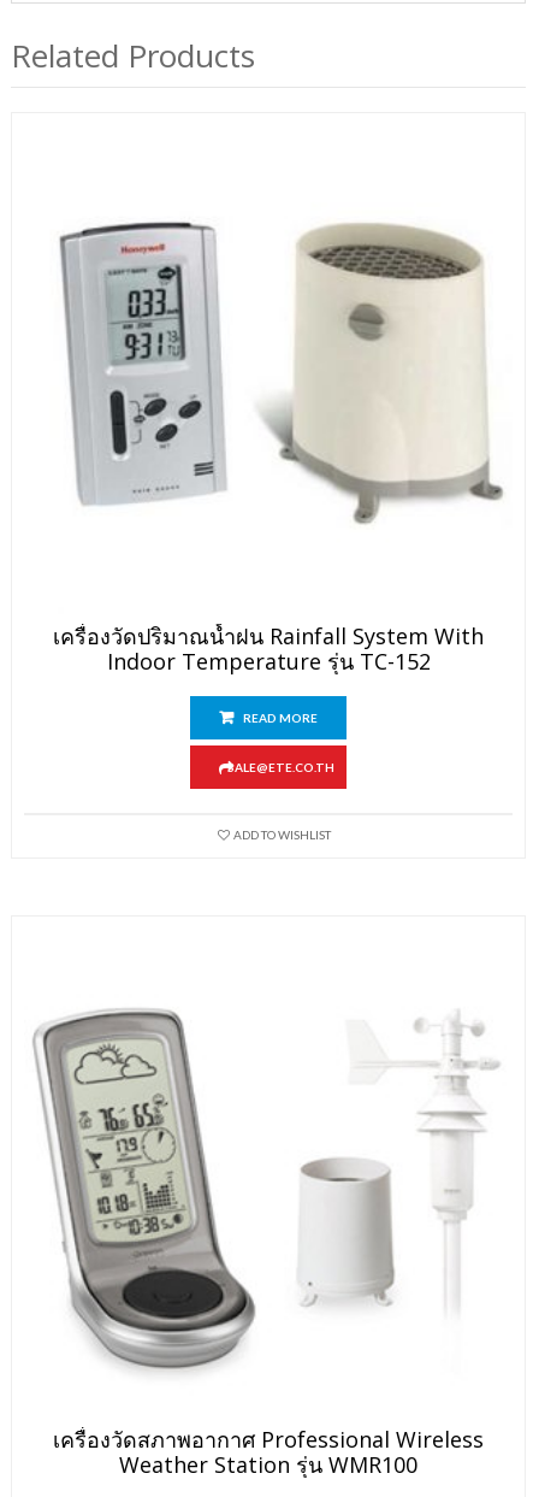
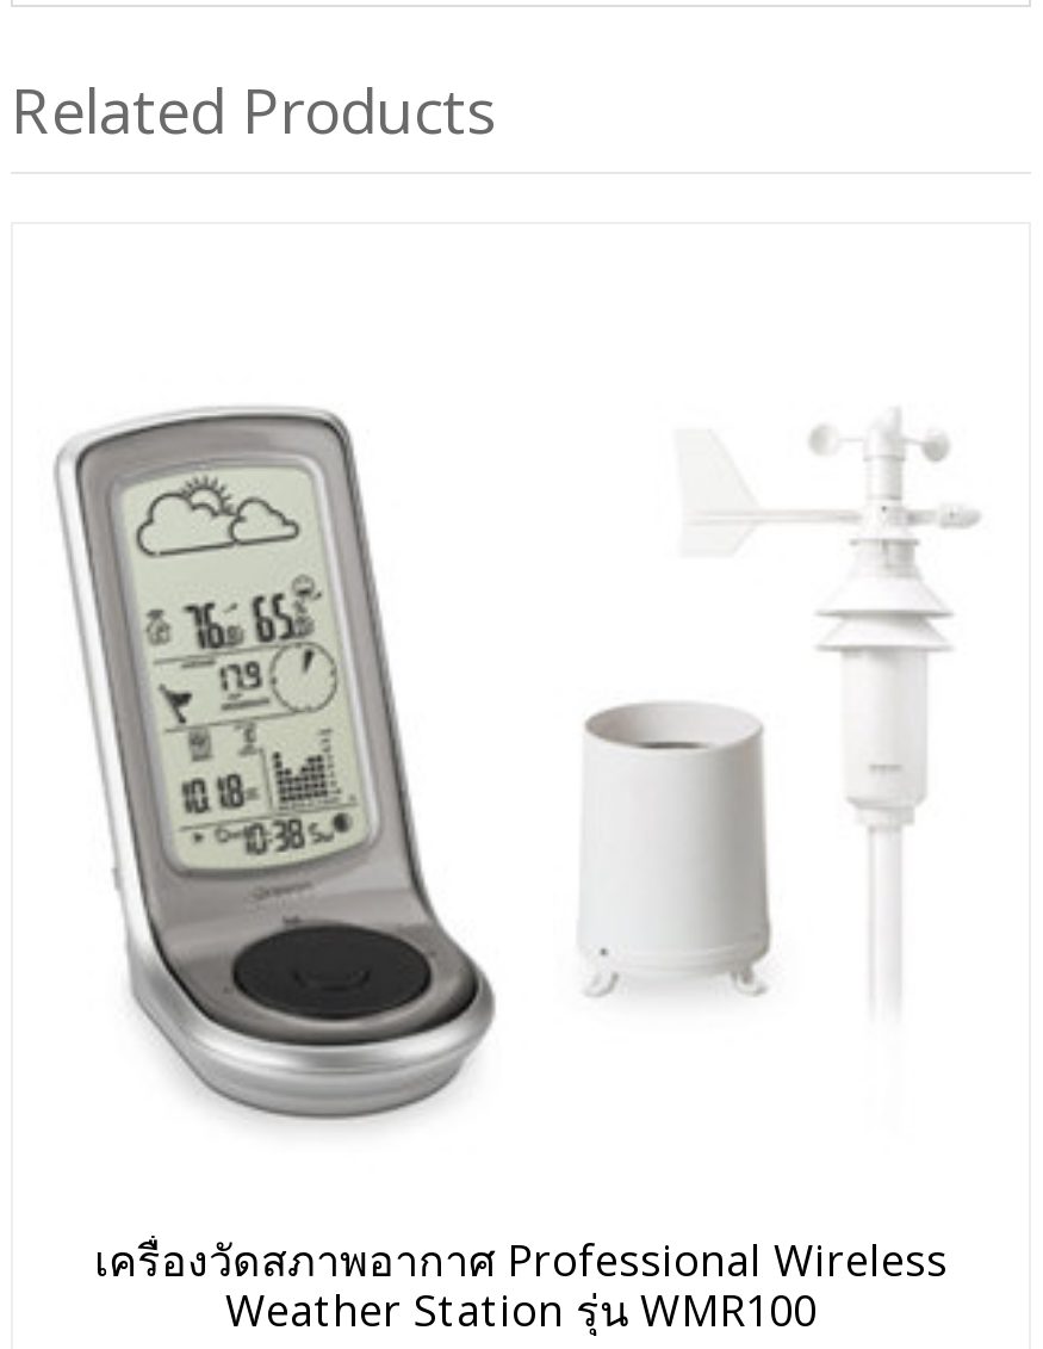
- [image]

- [image]

- [image]
- เครื่องวัดปริมาณน้ำฝน Rainfall System With
- Indoor Temperature รุ่น TC-152
- READ MORE
- SALE@ETE.CO.TH

- ADD TO WISHLIST
